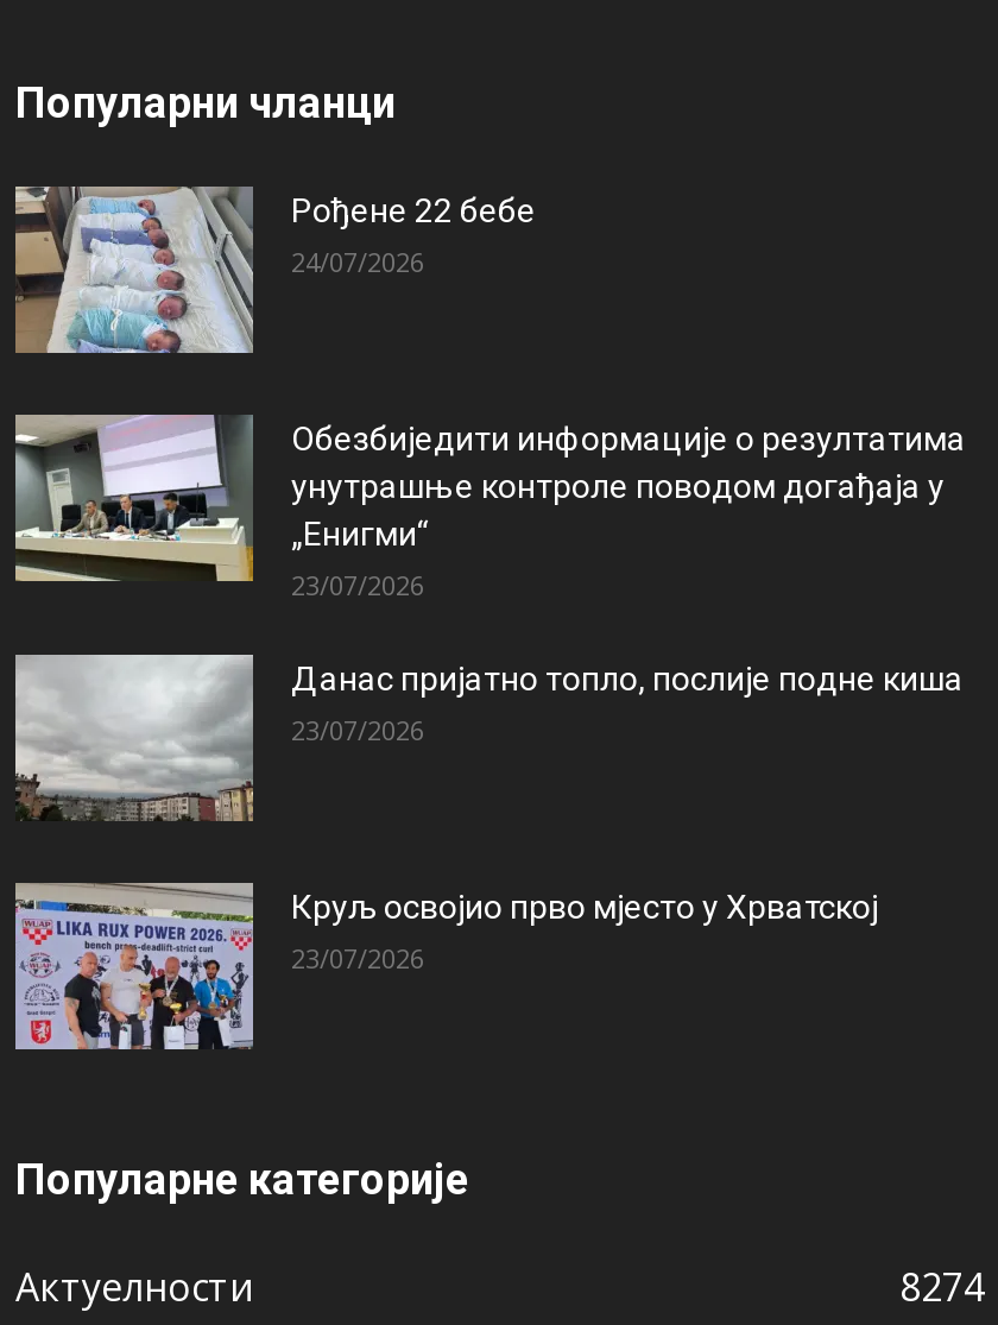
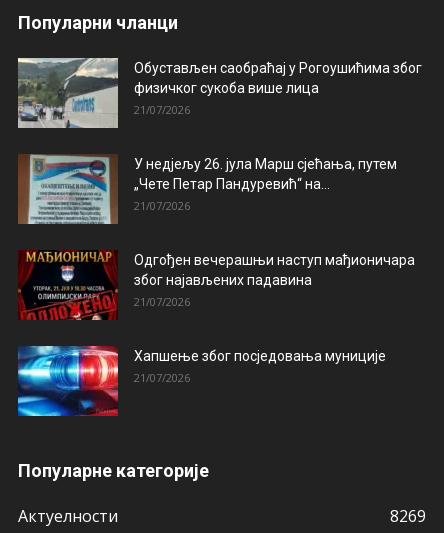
- [image]
- Рођене 22 бебе
- 24/07/2026
+ [image]
+ Обустављен саобраћај у Рогоушићима због
+ физичког сукоба више лица
+ 21/07/2026

- [image]
- Обезбиједити информације о резултатима
- унутрашње контроле поводом догађаја у
- „Енигми“
- 23/07/2026
+ [image]
+ У недјељу 26. јула Марш сјећања, путем
+ „Чете Петар Пандуревић“ на...
+ 21/07/2026

- [image]
- Данас пријатно топло, послије подне киша
- 23/07/2026
+ [image]
+ Одгођен вечерашњи наступ мађионичара
+ због најављених падавина
+ 21/07/2026

- [image]
- Круљ освојио прво мјесто у Хрватској
- 23/07/2026
+ [image]
+ Хапшење због посједовања муниције
+ 21/07/2026

- 8274
+ 8269
